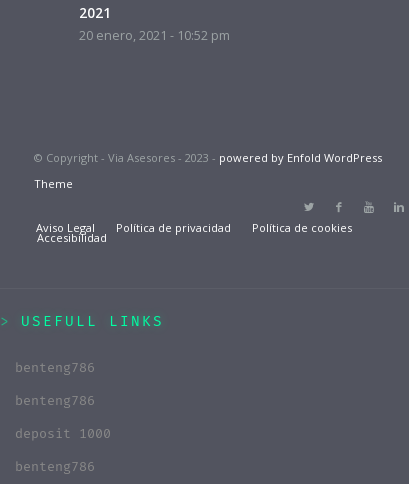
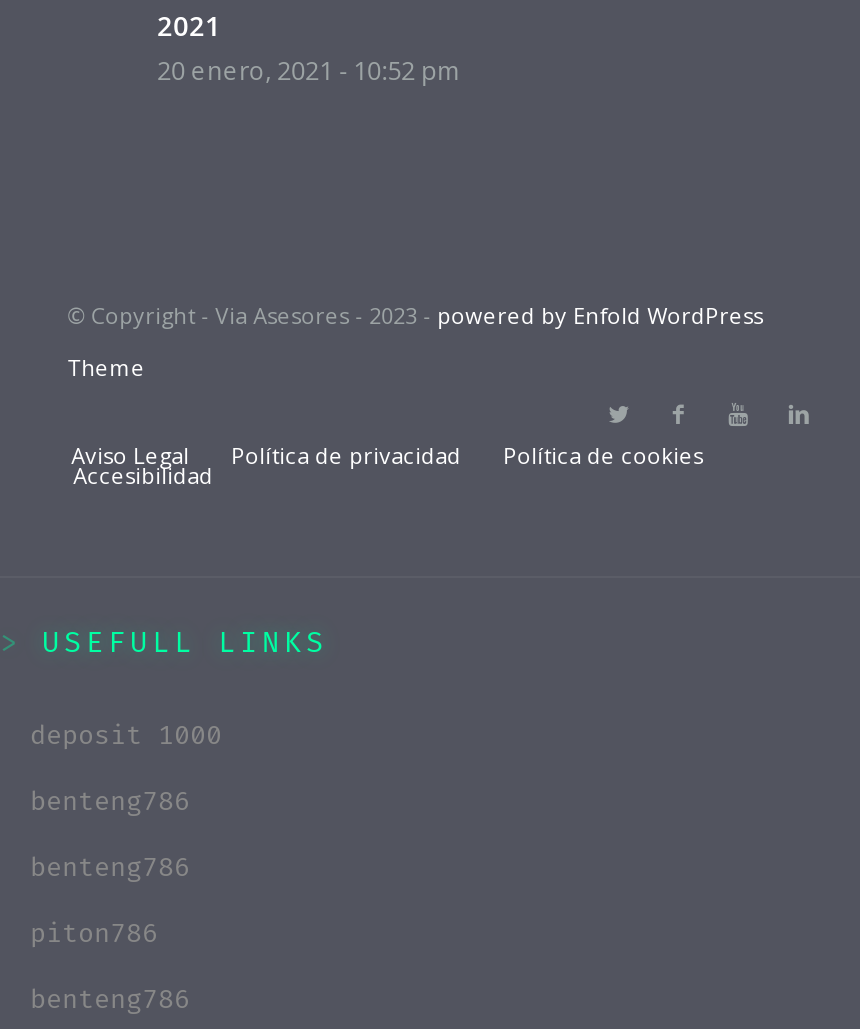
+ deposit 1000

- deposit 1000
+ piton786
